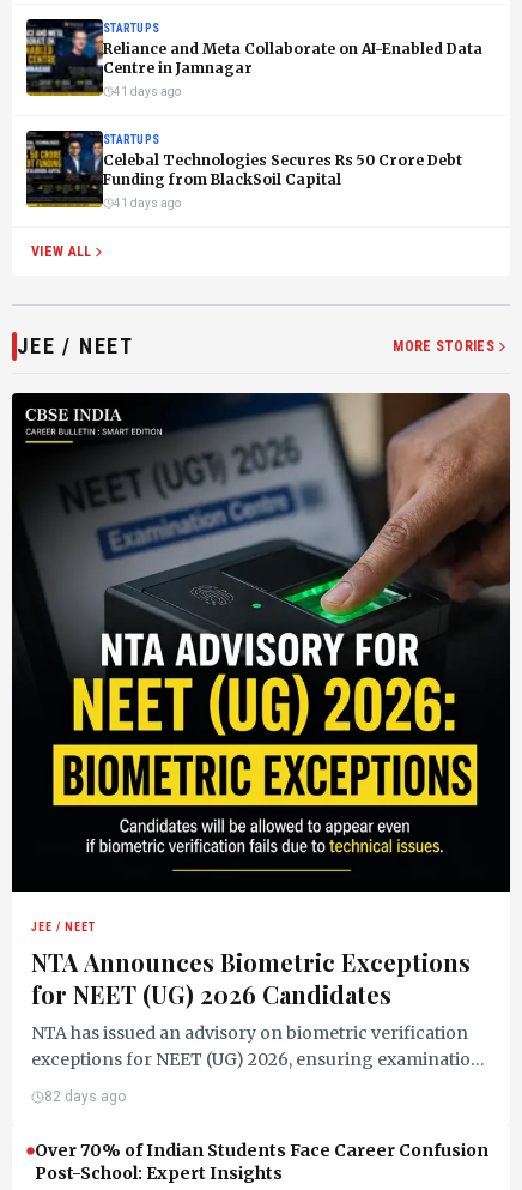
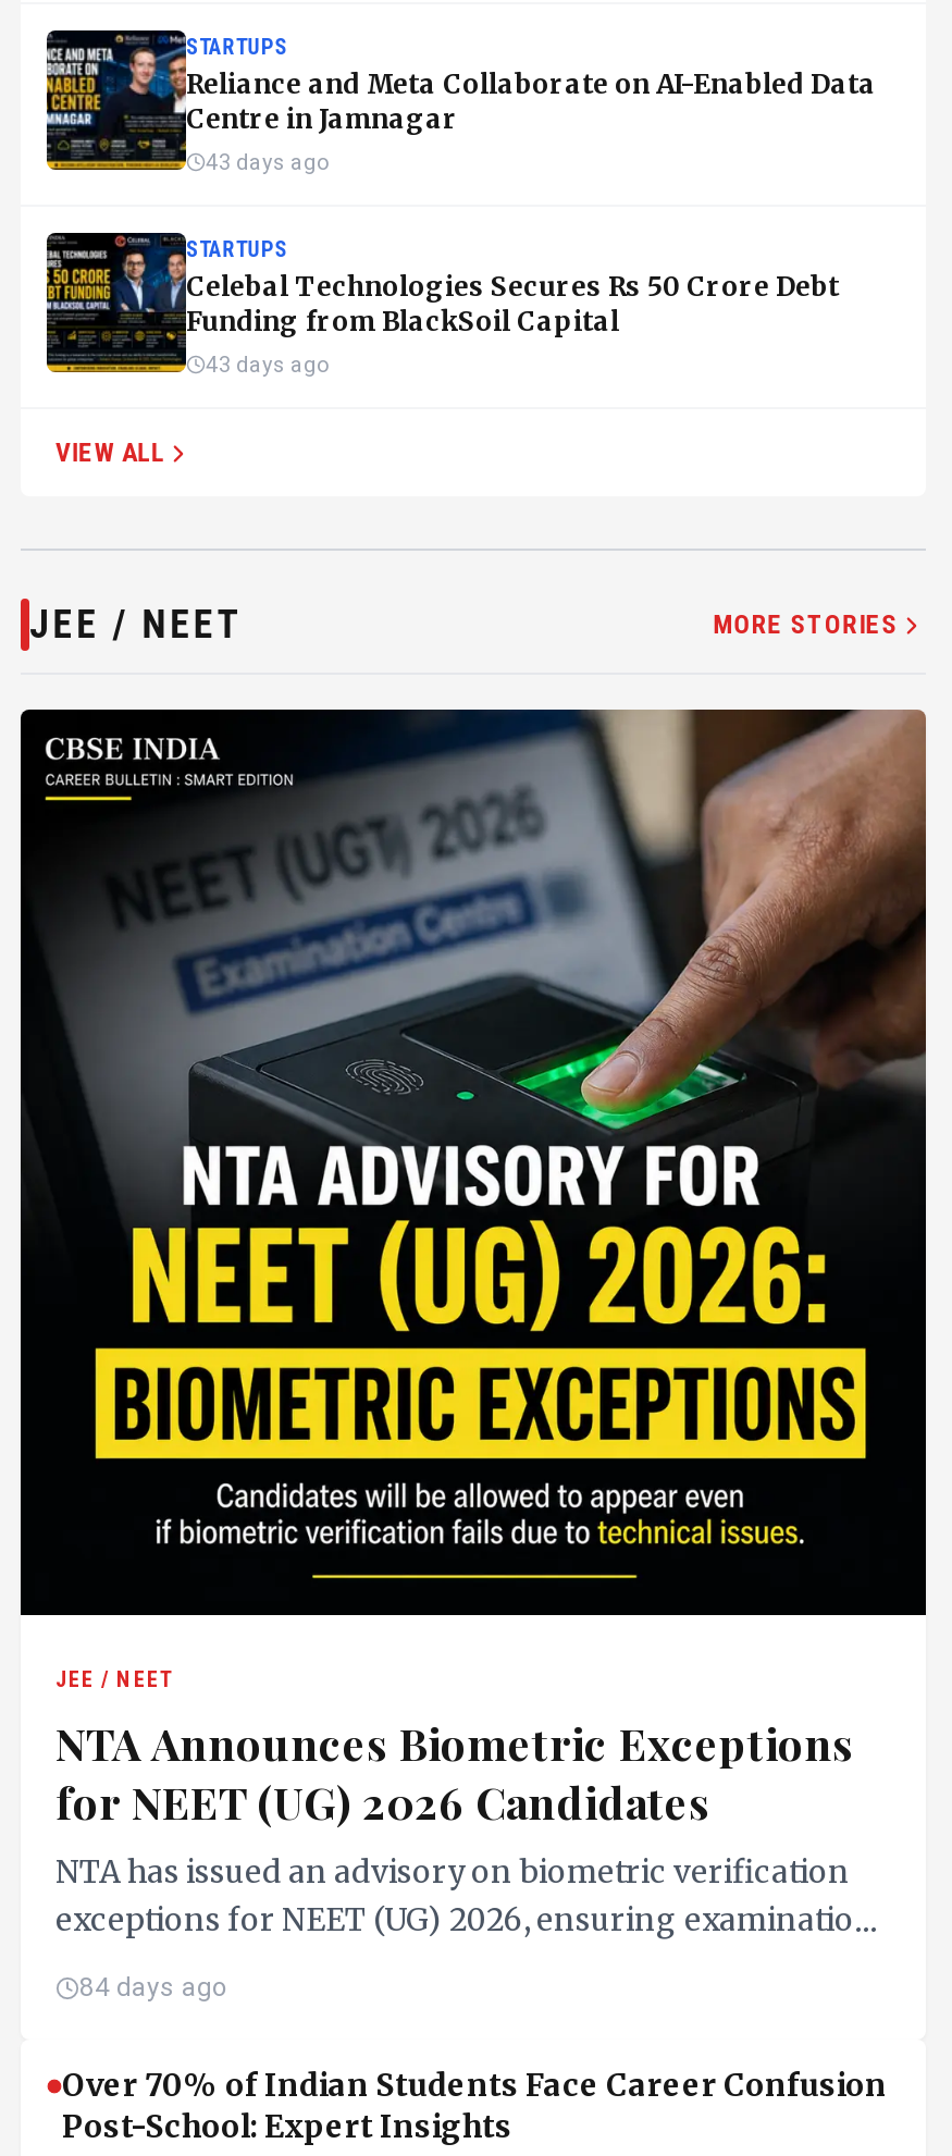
- 41 days ago
+ 43 days ago

- 41 days ago
+ 43 days ago

- 82 days ago
+ 84 days ago
